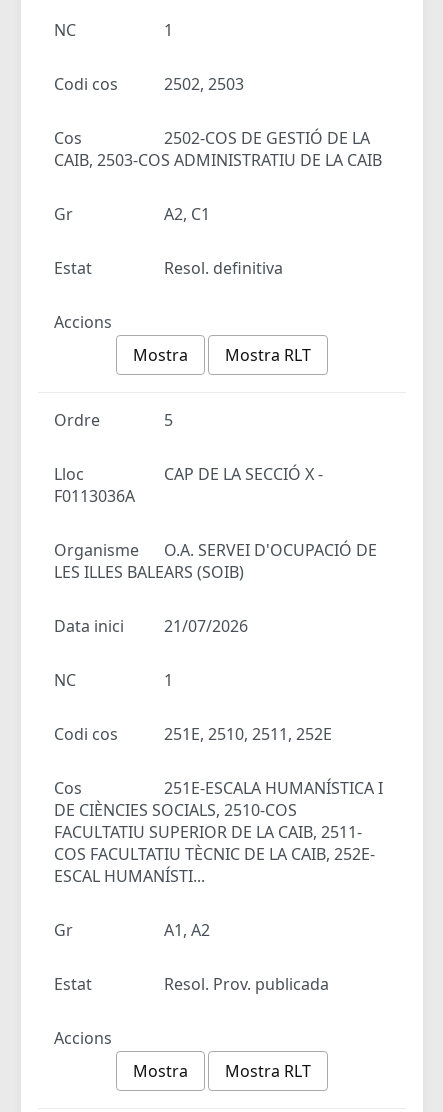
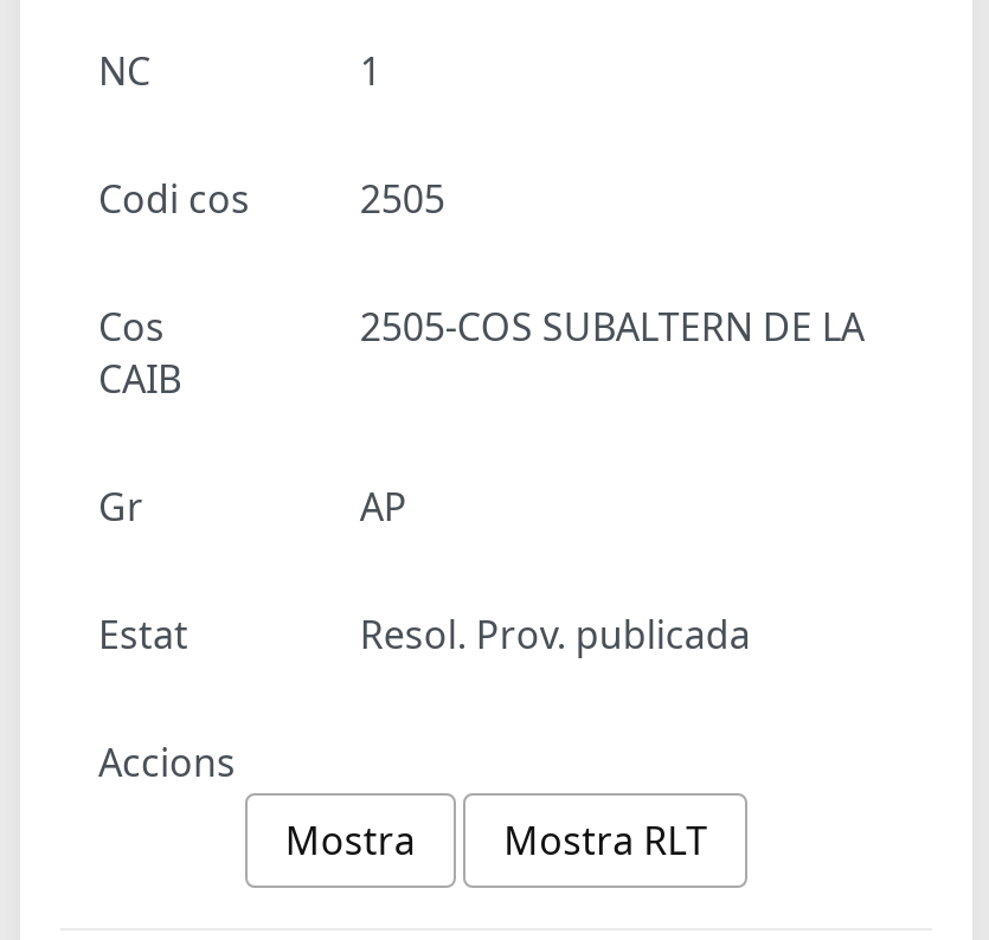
- 2502, 2503
+ 2505

- 2502-COS DE GESTIÓ DE LA
- CAIB, 2503-COS ADMINISTRATIU DE LA CAIB
+ 2505-COS SUBALTERN DE LA
+ CAIB

- A2, C1
- Estat
- Resol. definitiva
- Accions
- Mostra
- Mostra RLT
- Ordre
- 5
- Lloc
- CAP DE LA SECCIÓ X -
- F0113036A
- Organisme
- O.A. SERVEI D'OCUPACIÓ DE
- LES ILLES BALEARS (SOIB)
- Data inici
- 21/07/2026
- NC
- 1
- Codi cos
- 251E, 2510, 2511, 252E
- Cos
- 251E-ESCALA HUMANÍSTICA I
- DE CIÈNCIES SOCIALS, 2510-COS
- FACULTATIU SUPERIOR DE LA CAIB, 2511-
- COS FACULTATIU TÈCNIC DE LA CAIB, 252E-
- ESCAL HUMANÍSTI...
- Gr
- A1, A2
+ AP
